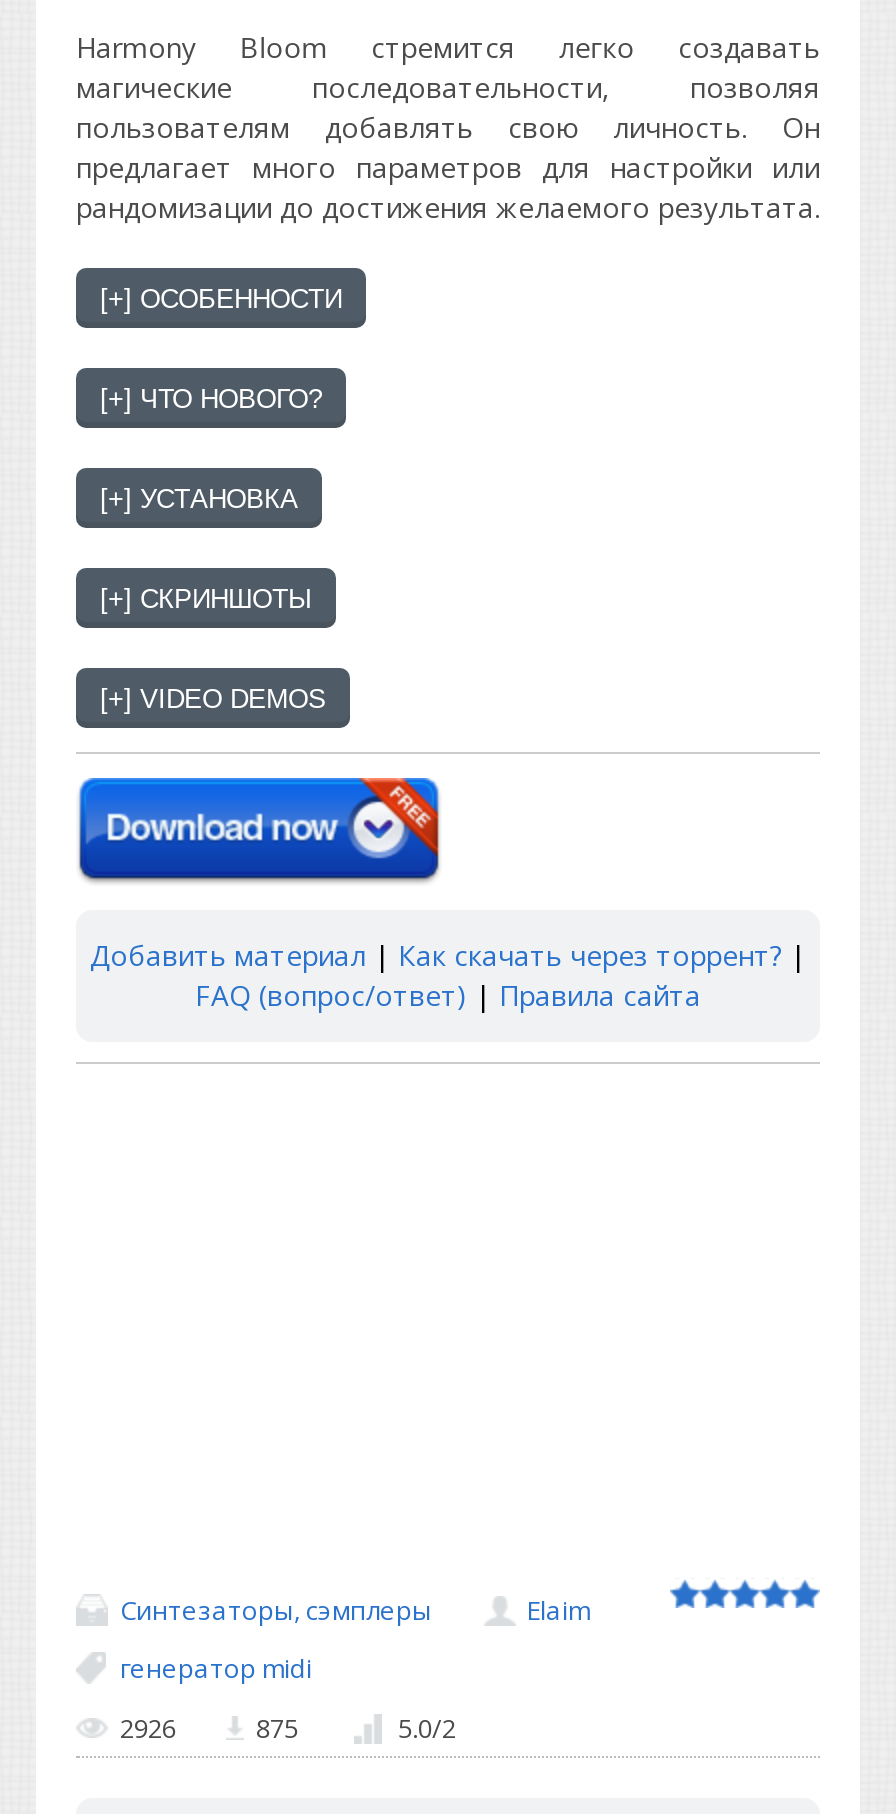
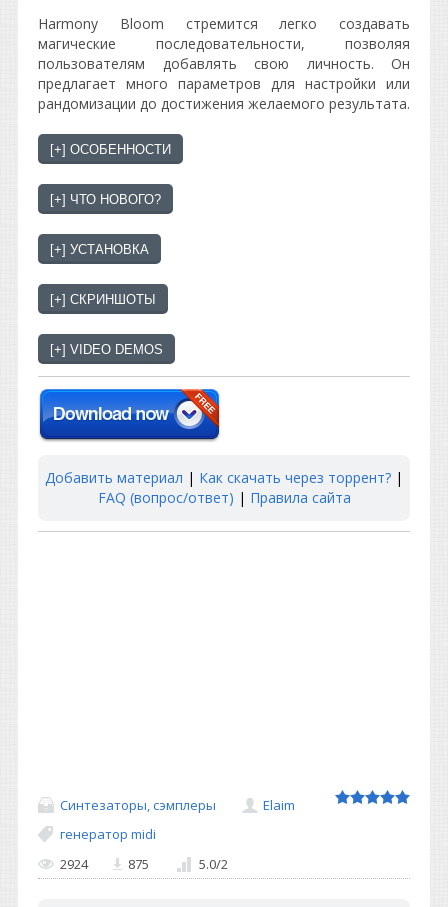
- 2926
+ 2924
